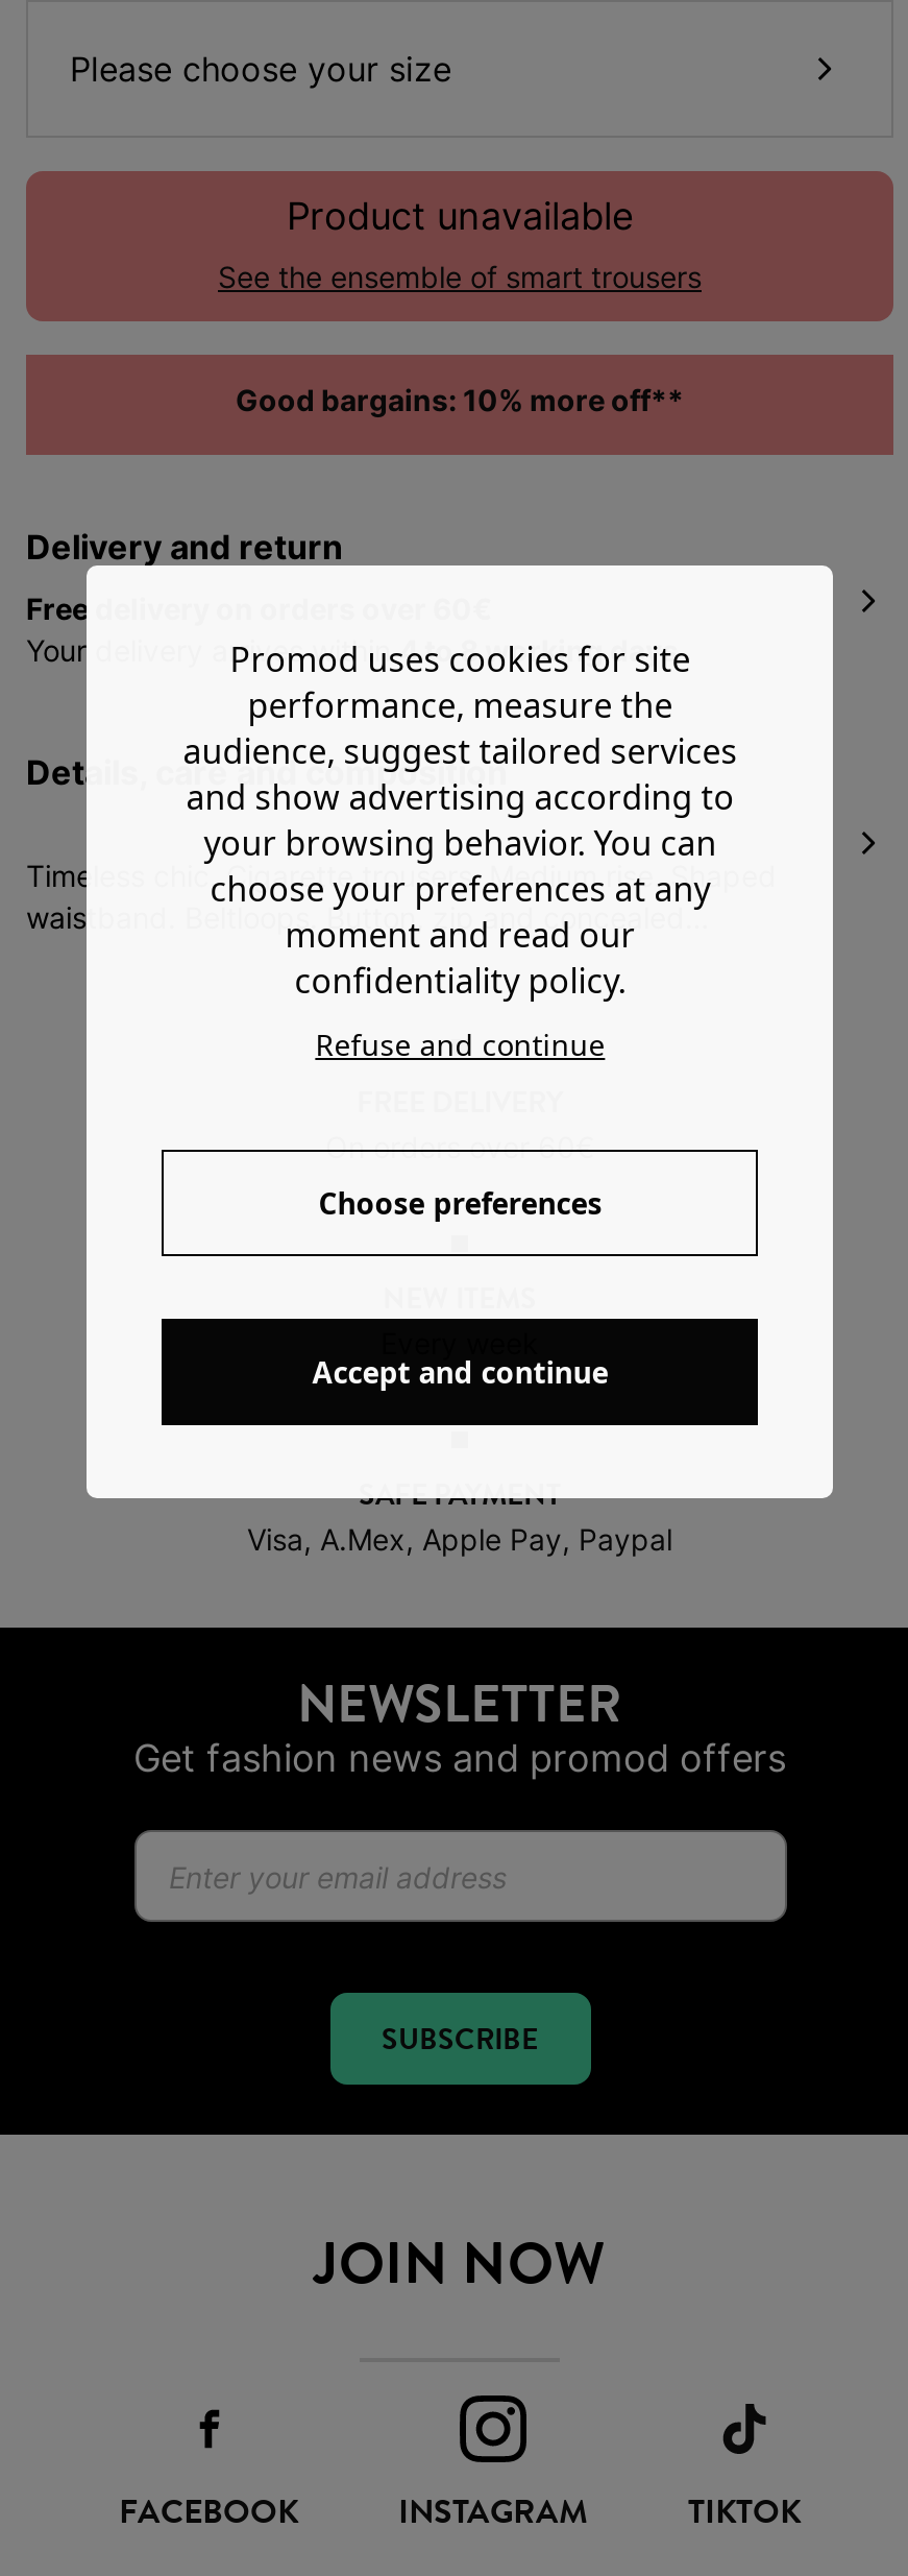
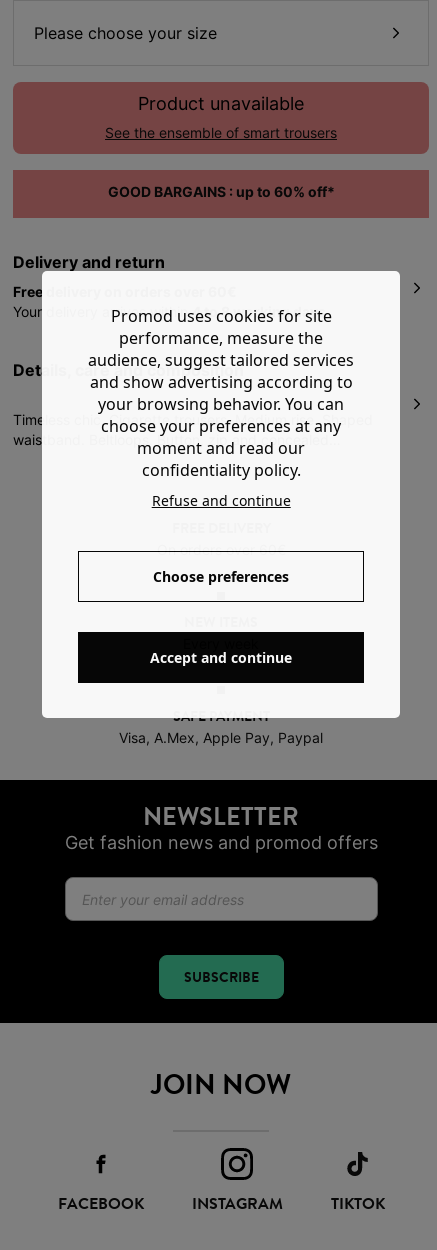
- Good bargains: 10% more off**
+ GOOD BARGAINS : up to 60% off*
